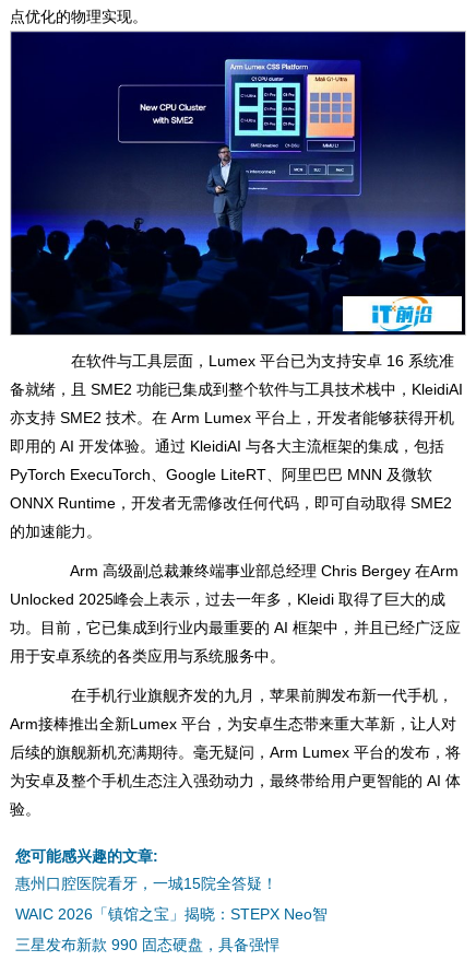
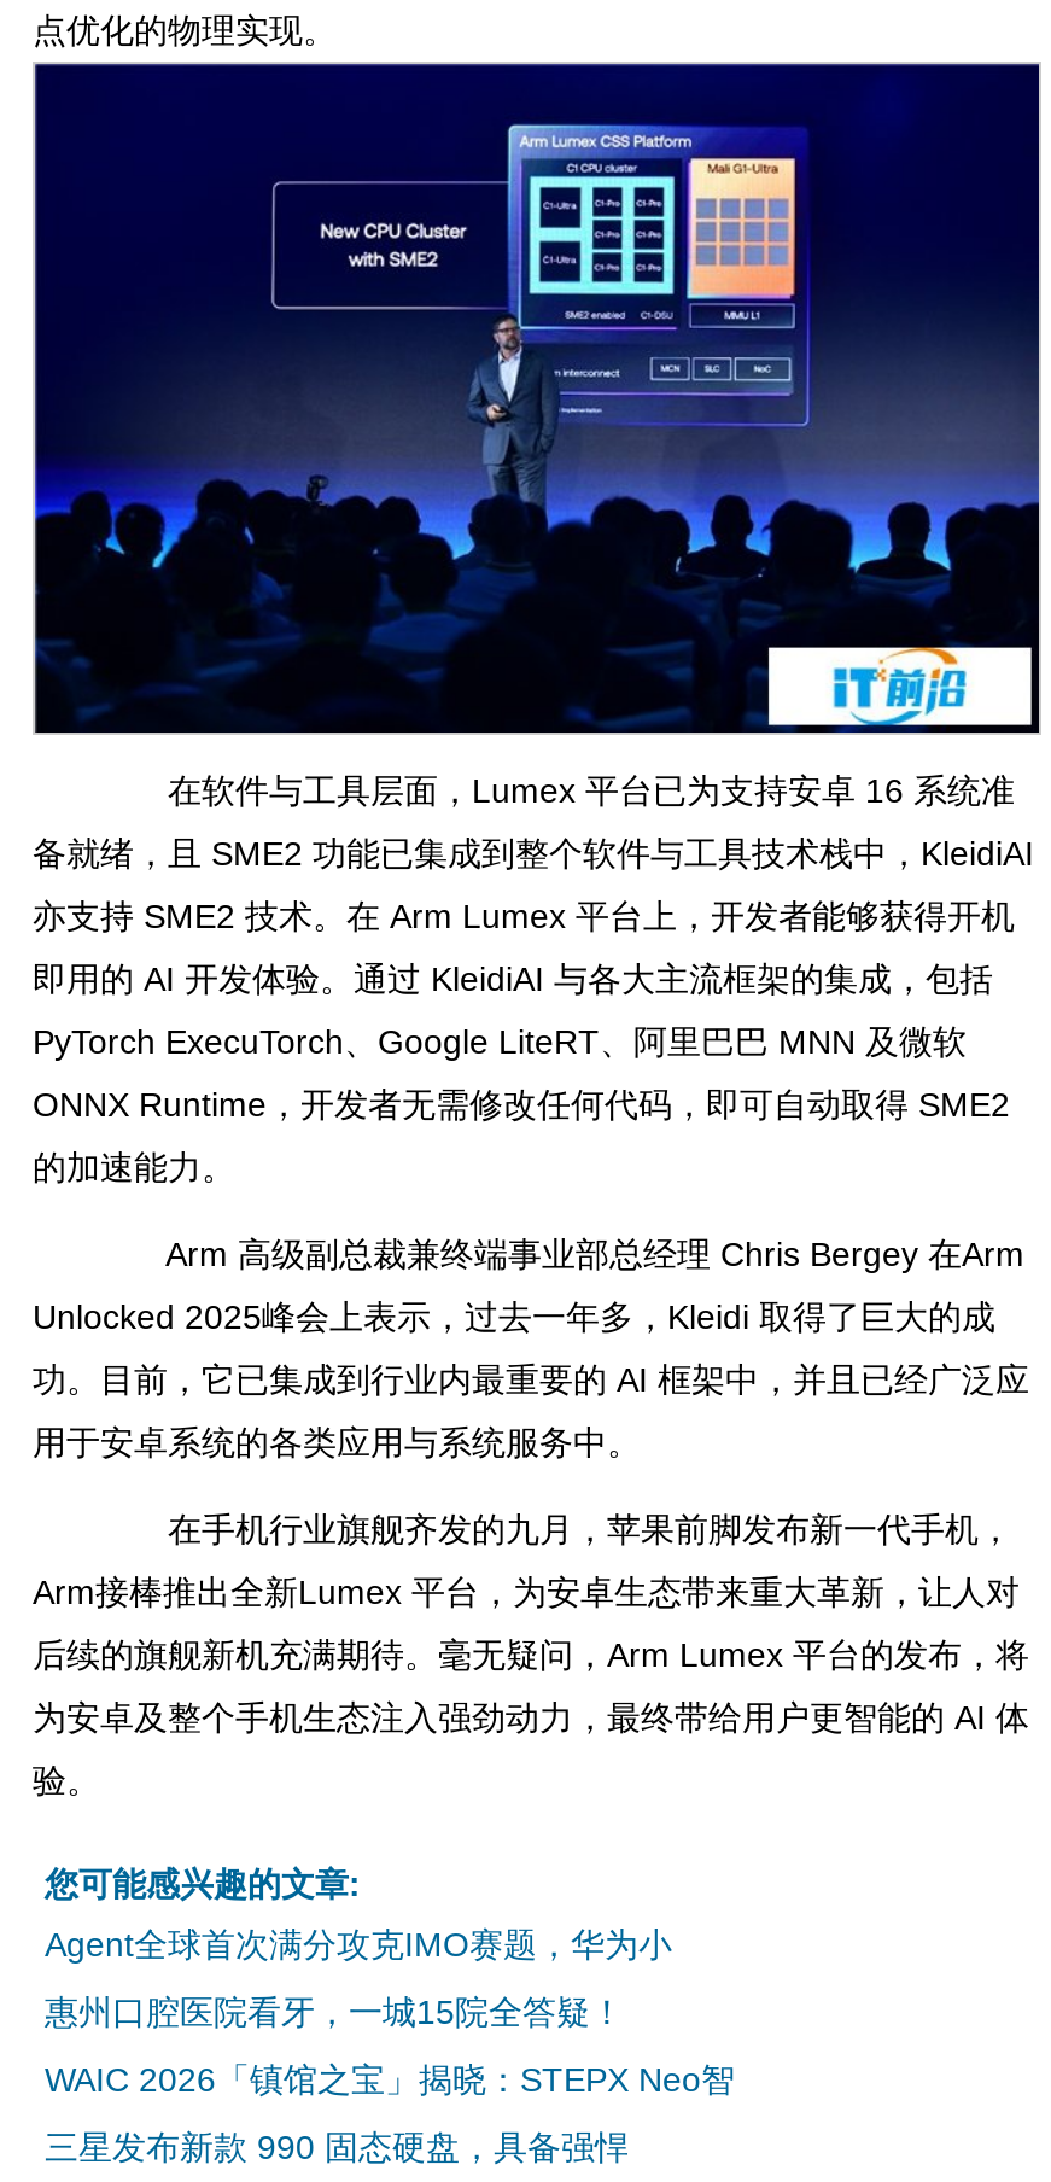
+ Agent全球首次满分攻克IMO赛题，华为小
